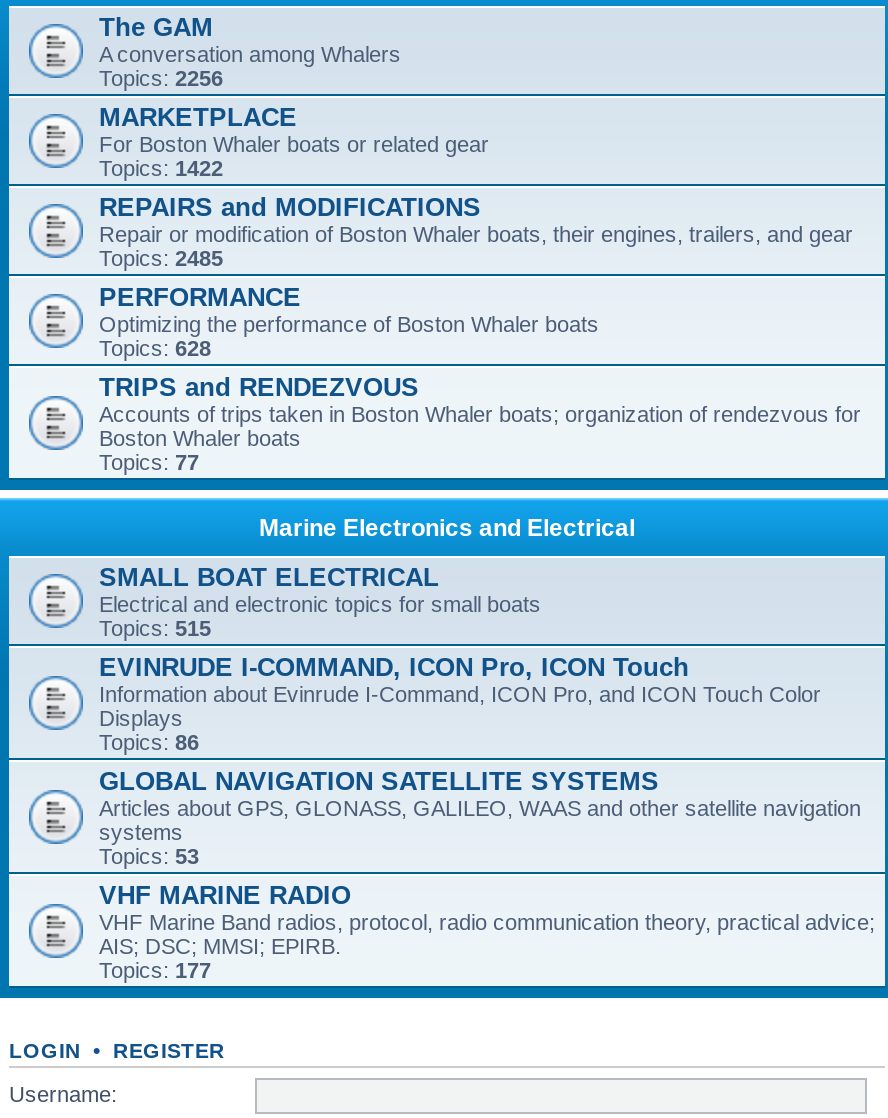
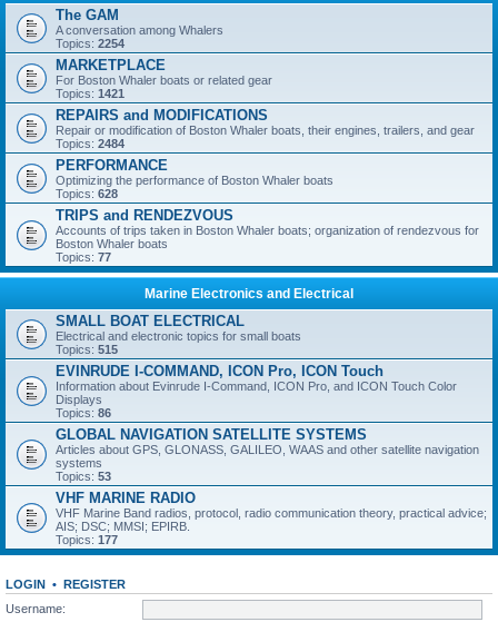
- Topics: 2256
+ Topics: 2254

- Topics: 1422
+ Topics: 1421

- Topics: 2485
+ Topics: 2484
